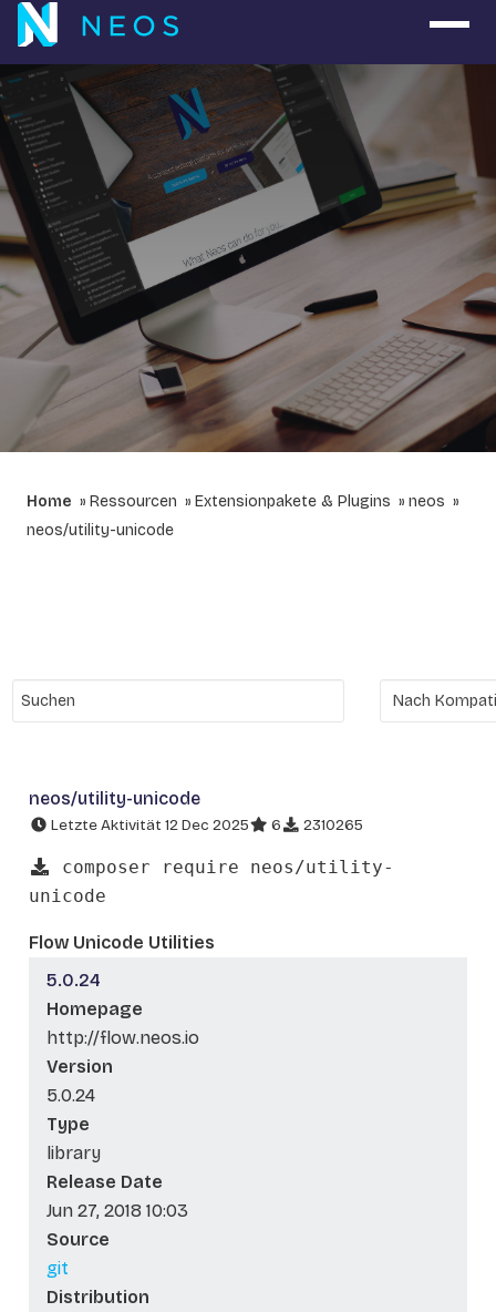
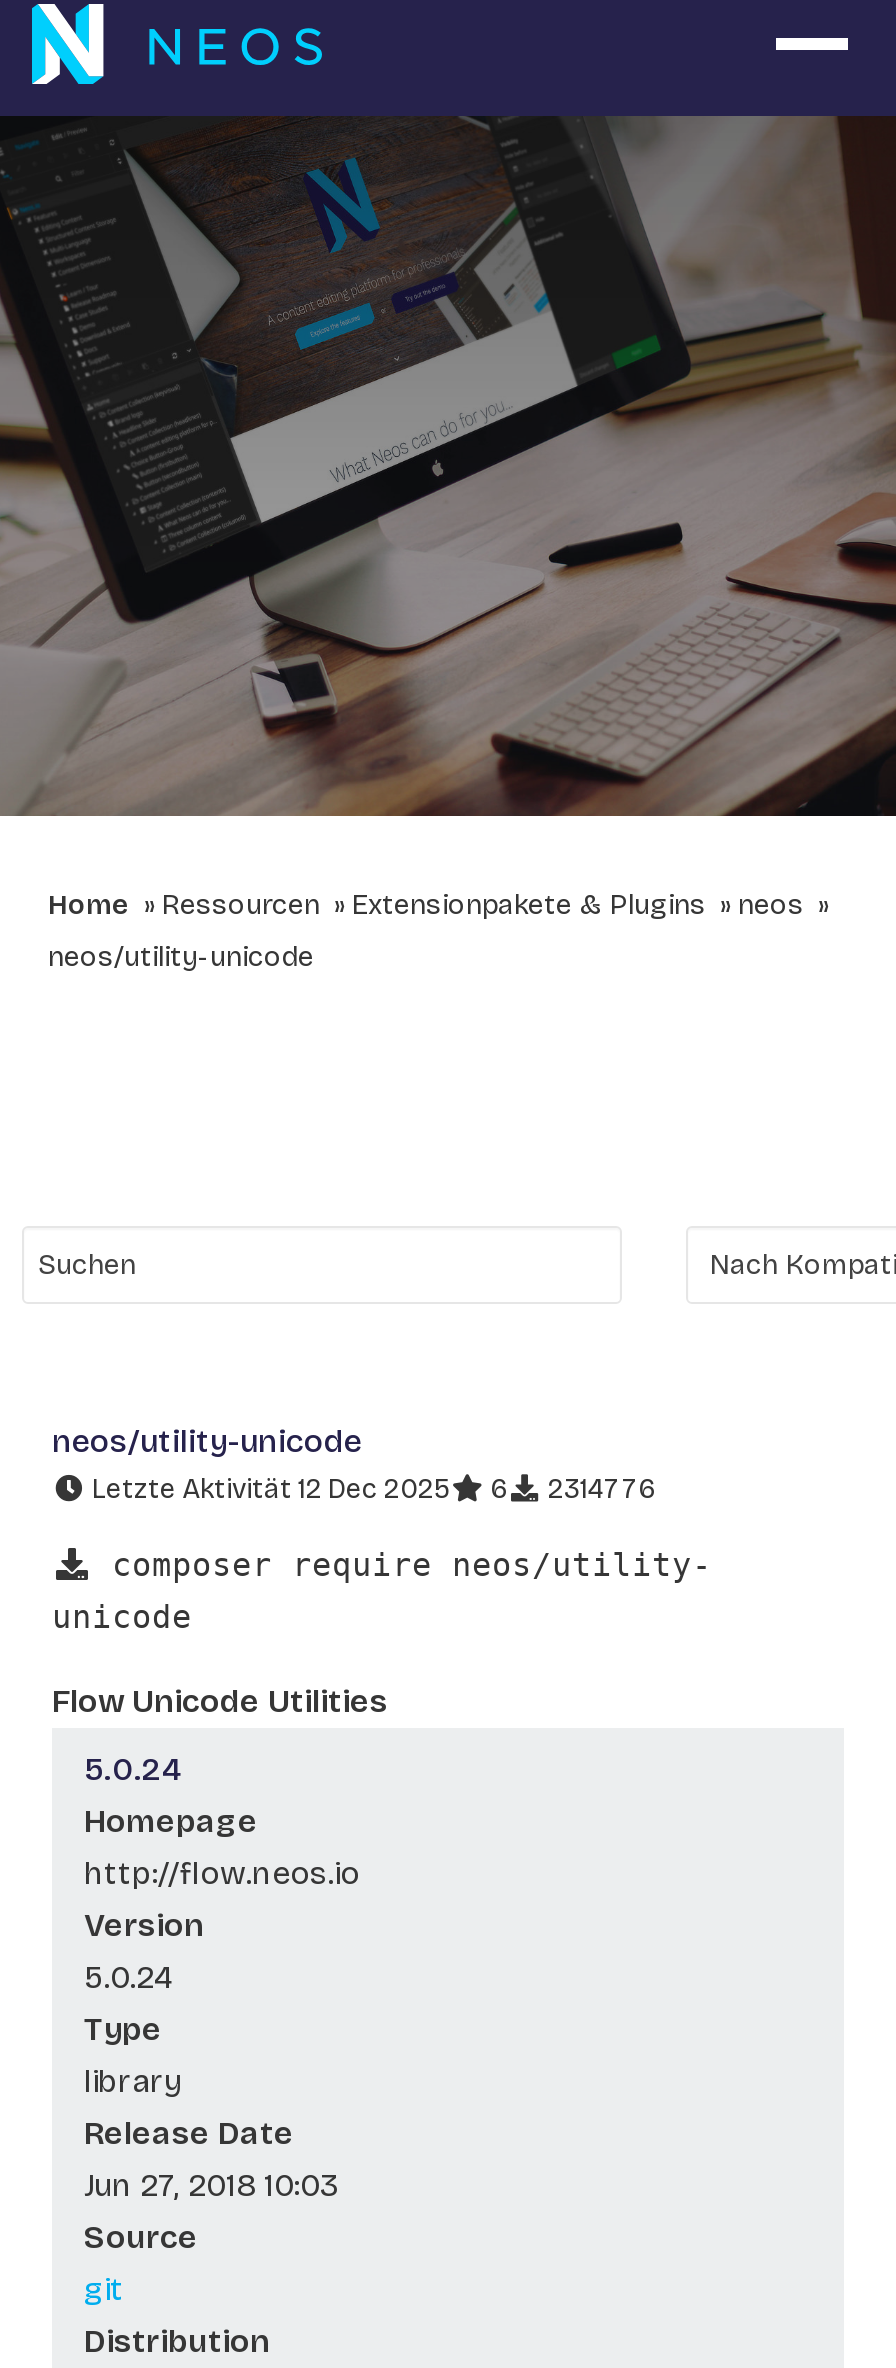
- Letzte Aktivität 12 Dec 2025 6 2310265
+ Letzte Aktivität 12 Dec 2025 6 2314776
